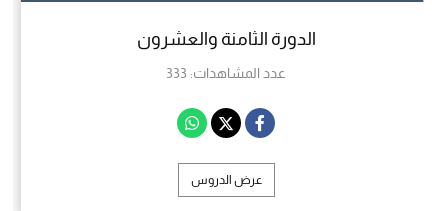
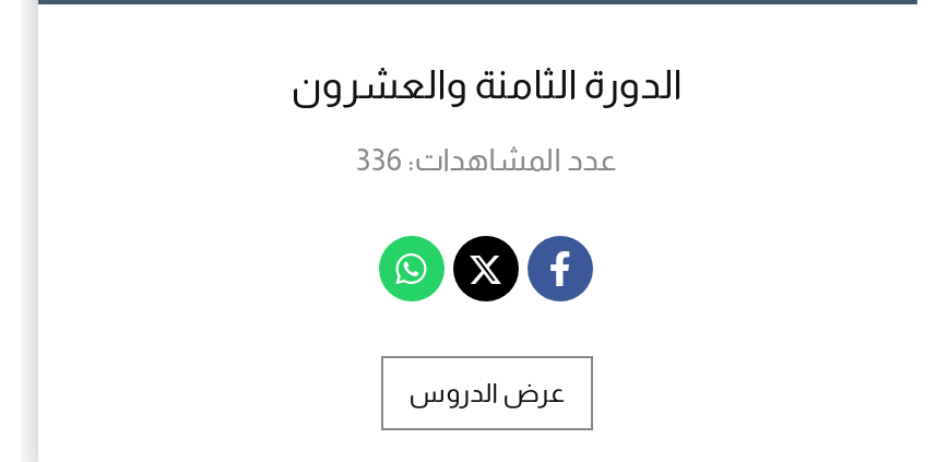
- عدد المشاهدات: 333
+ عدد المشاهدات: 336
